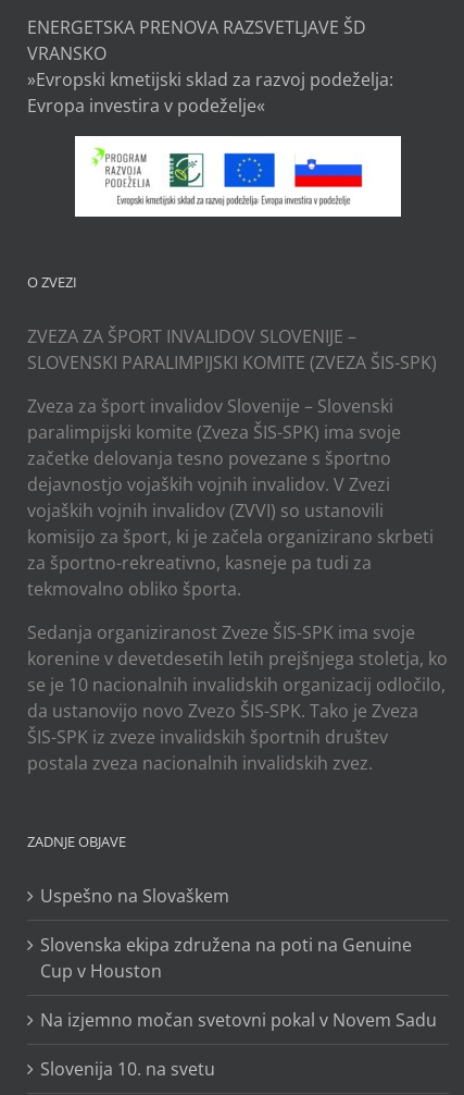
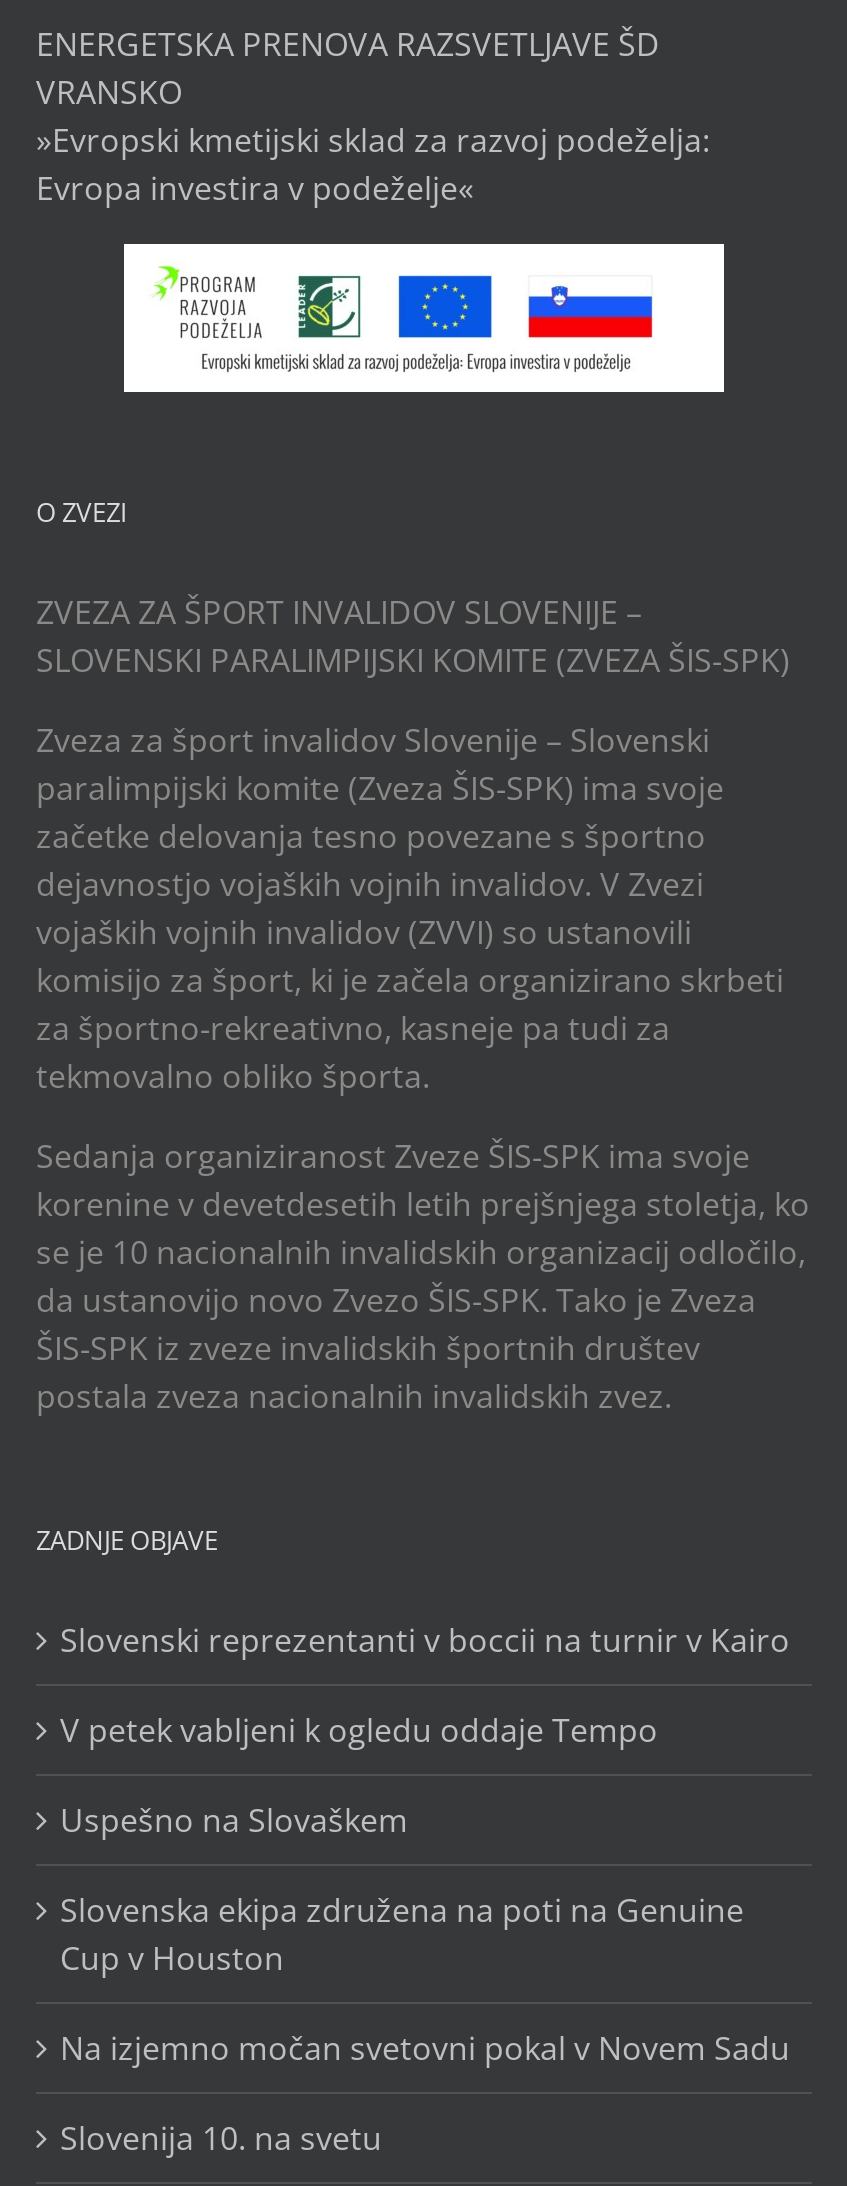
+ Slovenski reprezentanti v boccii na turnir v Kairo
+ V petek vabljeni k ogledu oddaje Tempo
